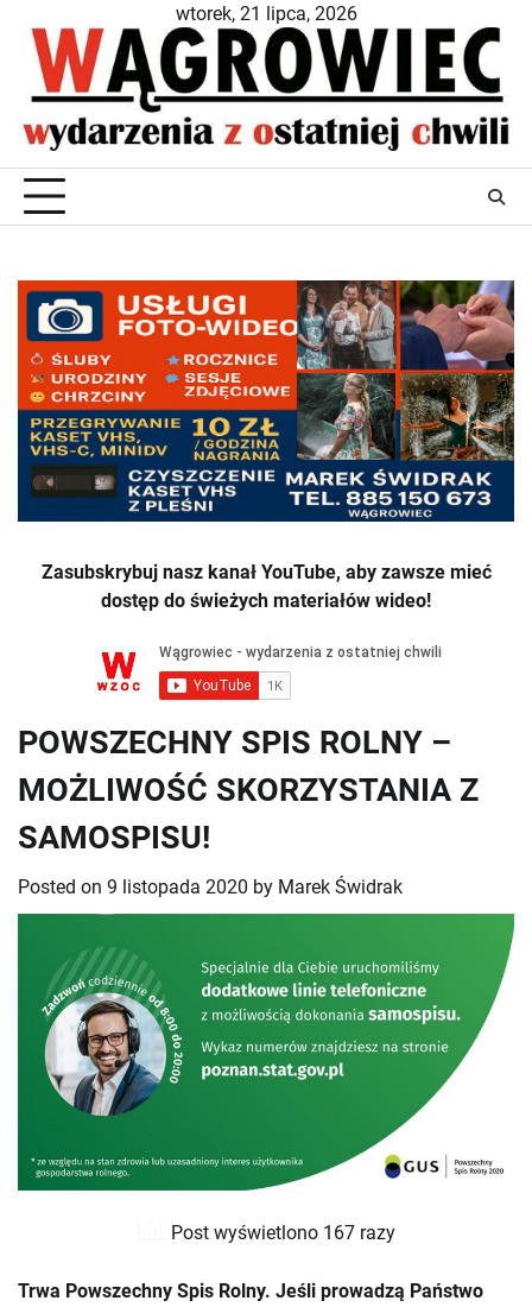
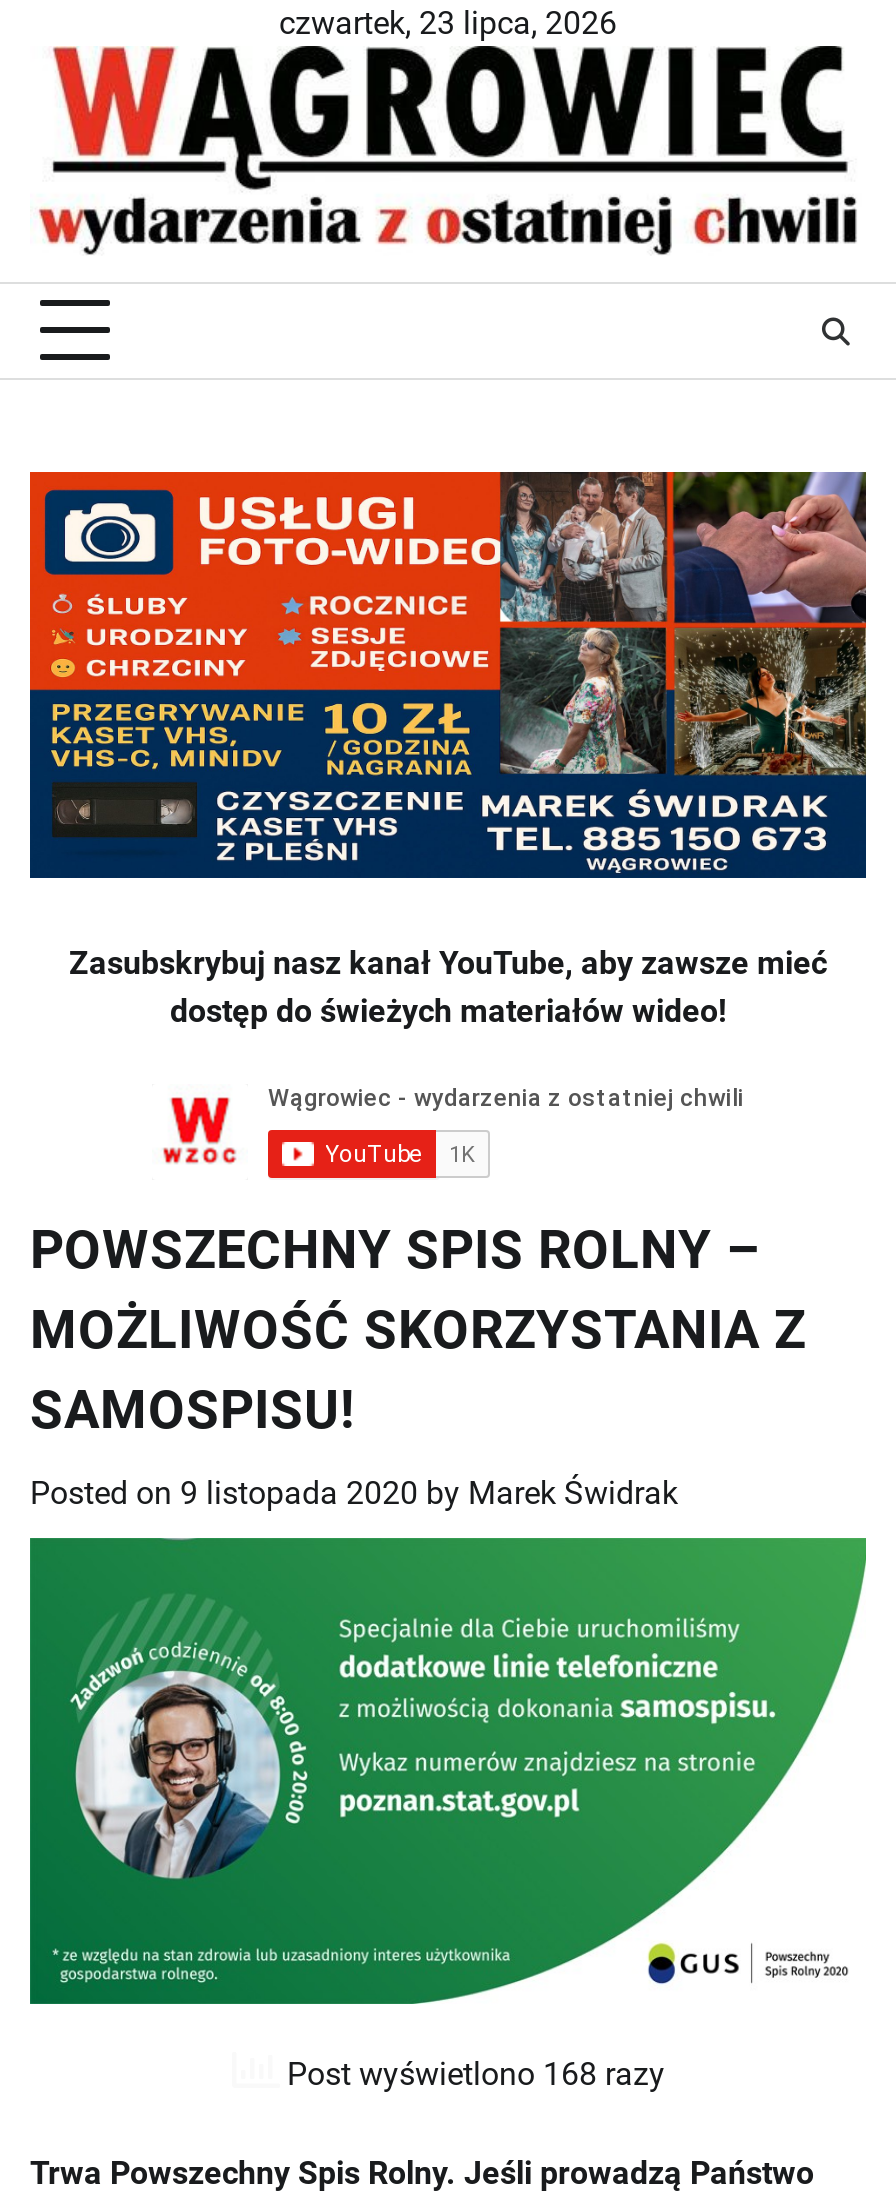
- wtorek, 21 lipca, 2026
+ czwartek, 23 lipca, 2026

- Post wyświetlono 167 razy
+ Post wyświetlono 168 razy
